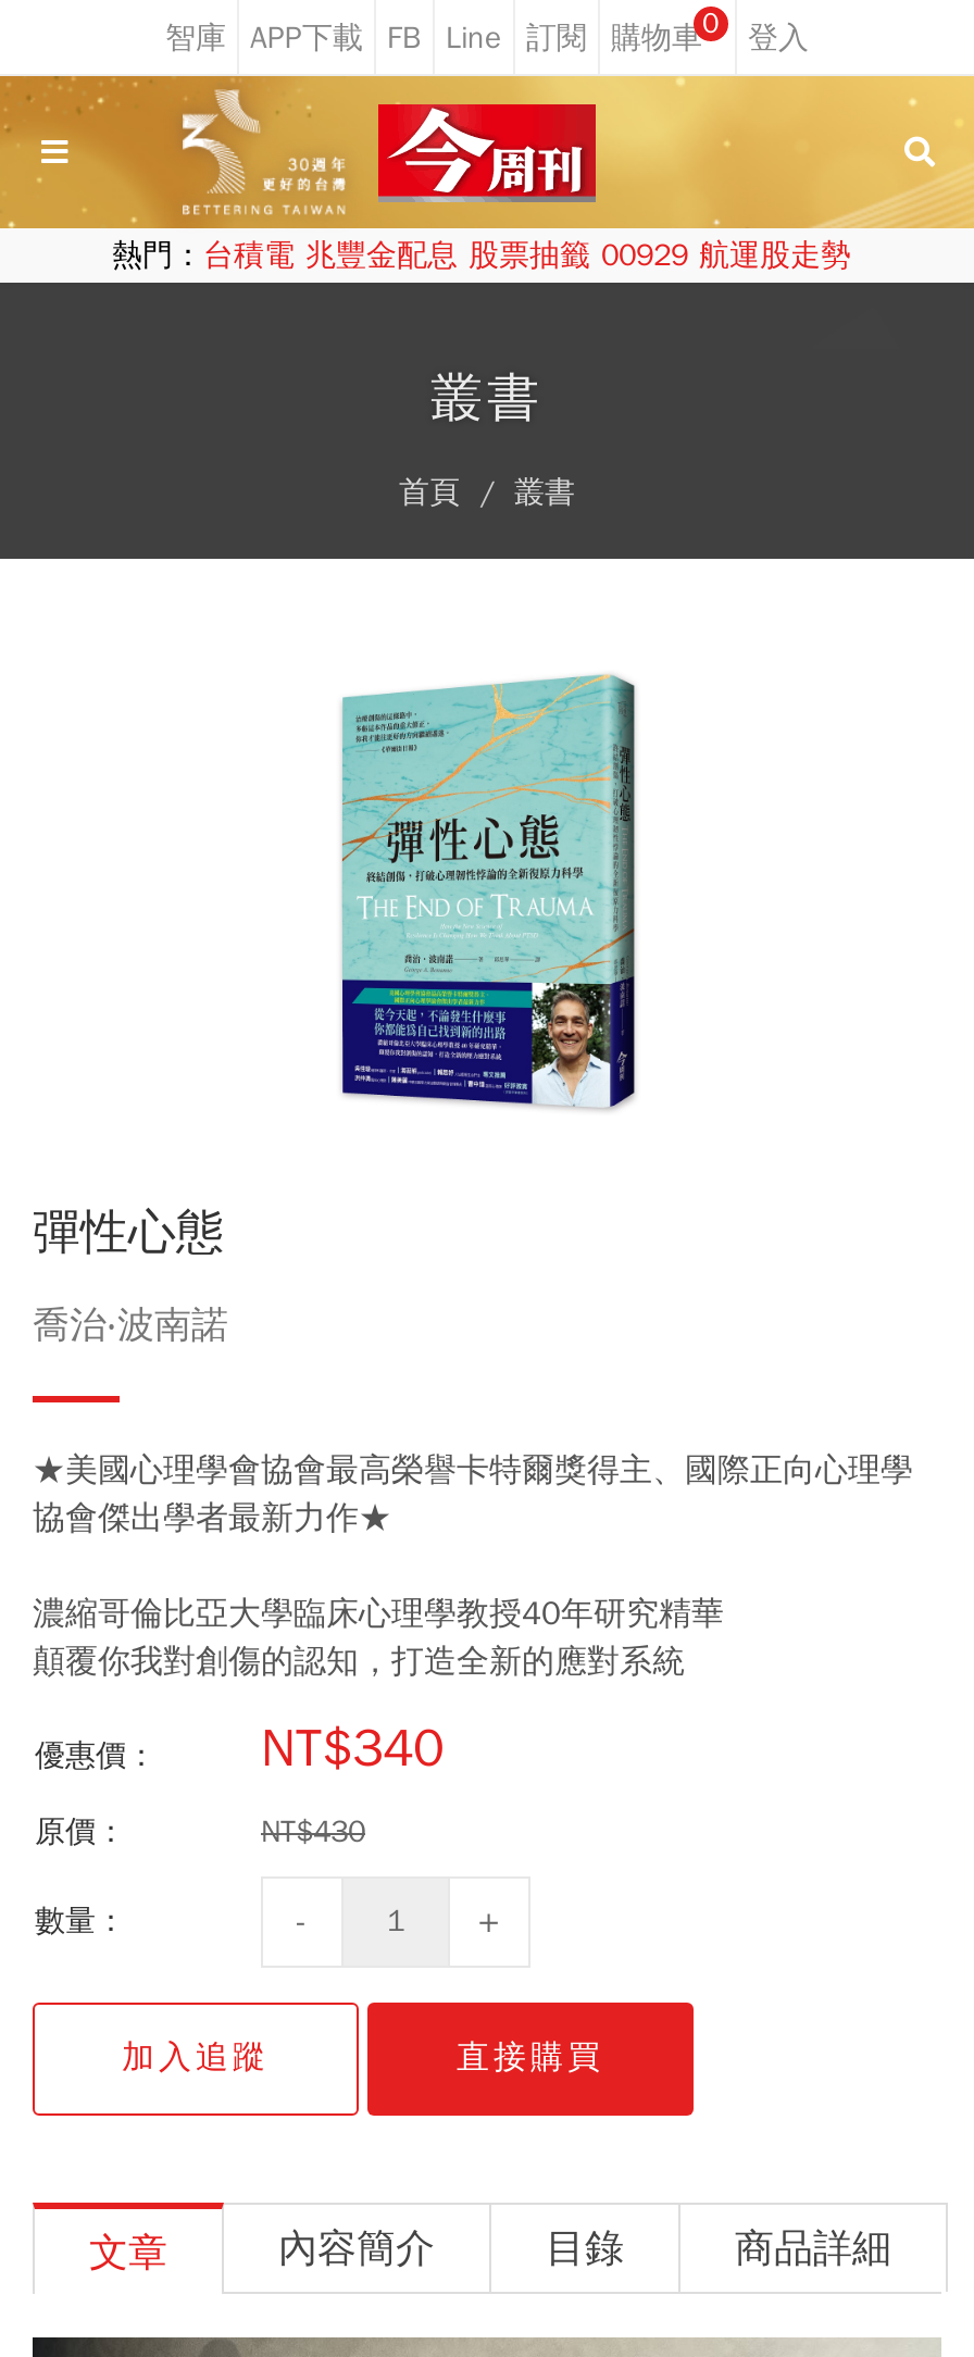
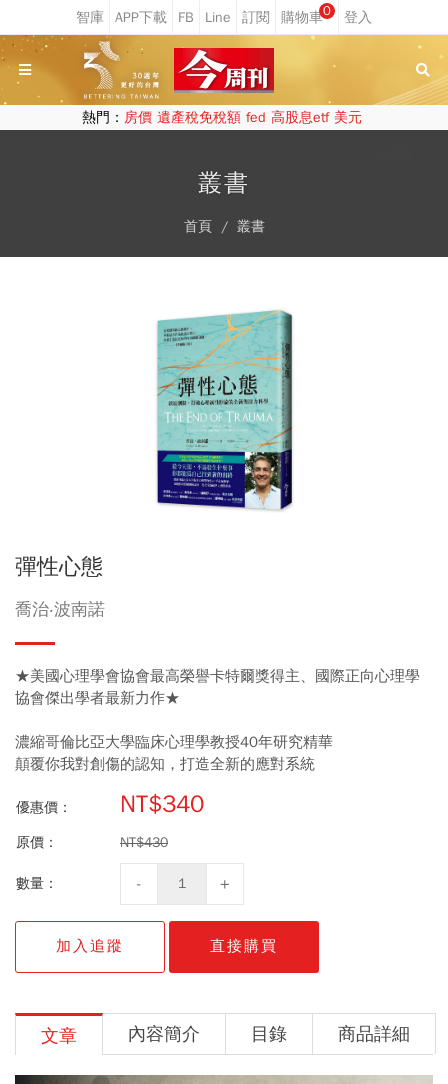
- 熱門：台積電 兆豐金配息 股票抽籤 00929 航運股走勢
+ 熱門：房價 遺產稅免稅額 fed 高股息etf 美元
